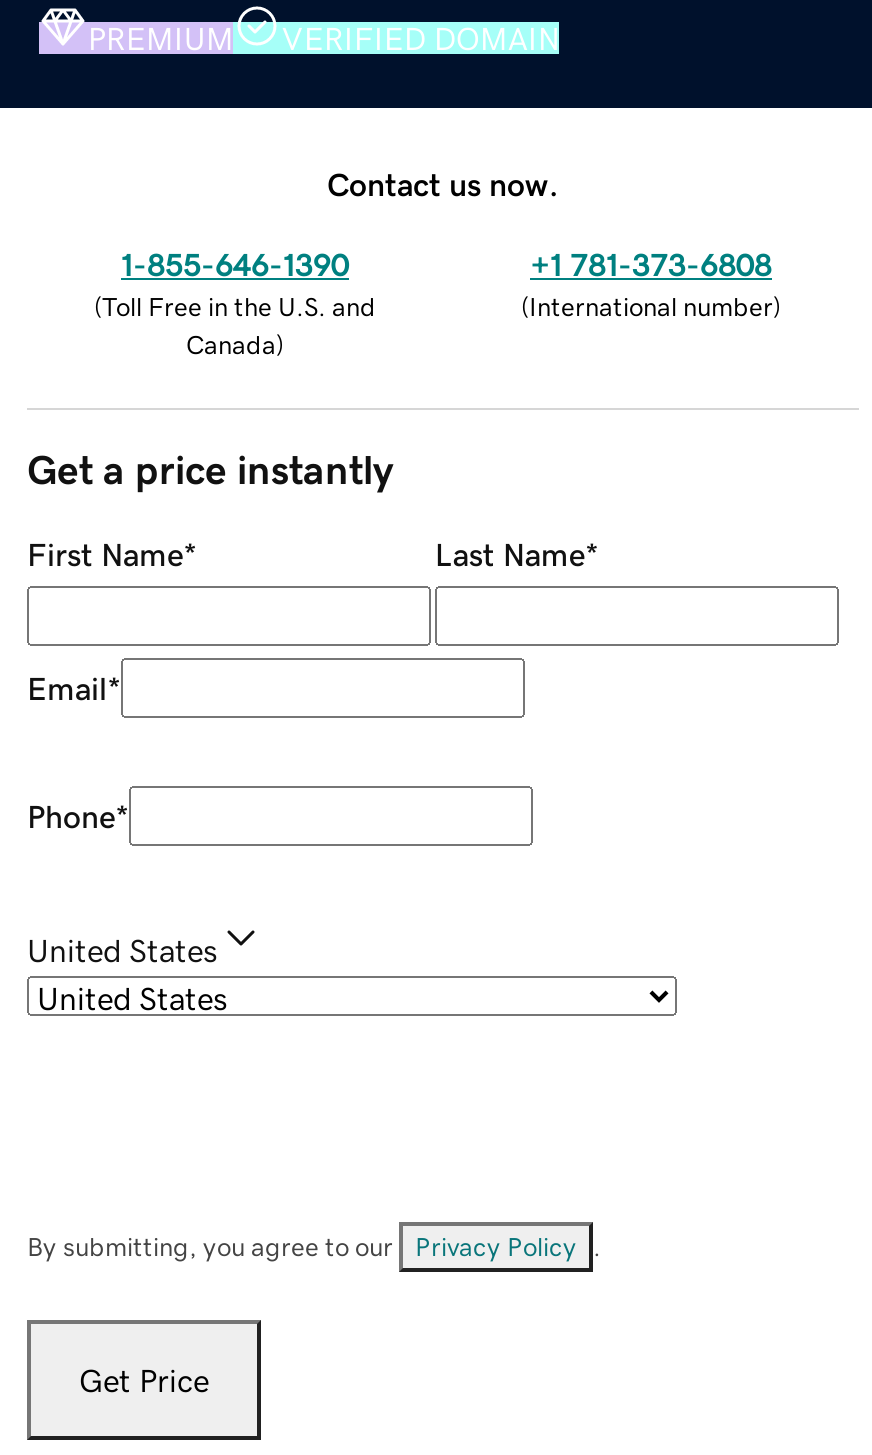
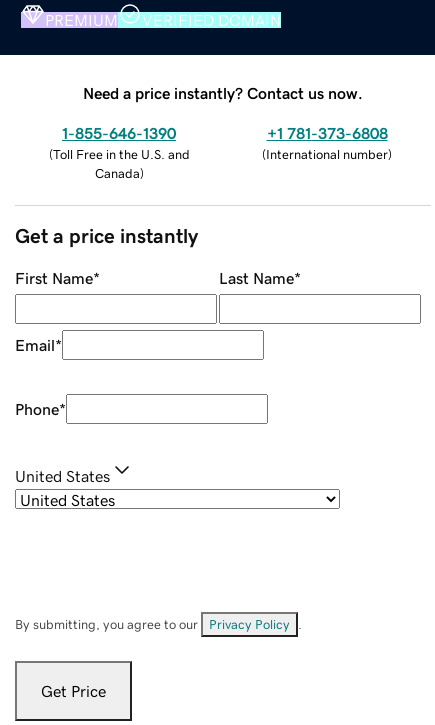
- Contact us now.
+ Need a price instantly? Contact us now.
